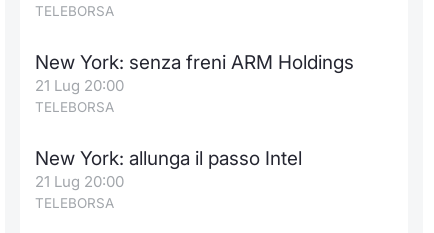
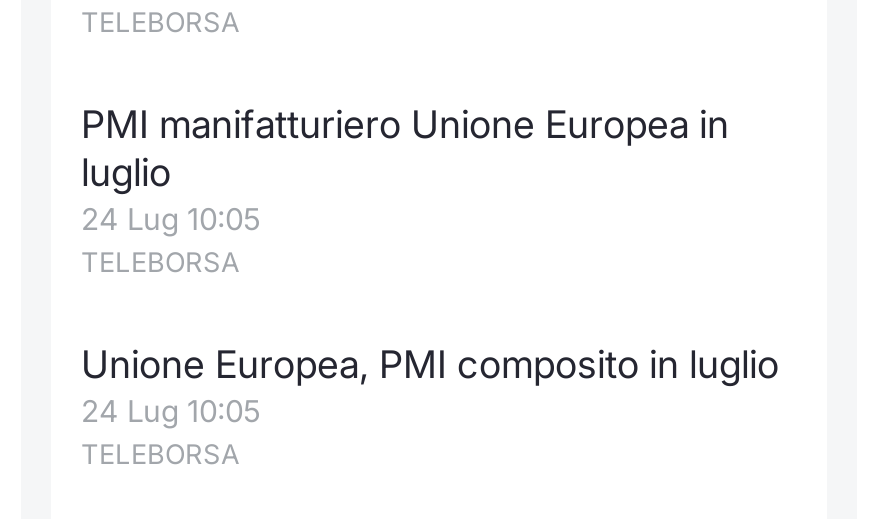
- New York: senza freni ARM Holdings
- 21 Lug 20:00
+ PMI manifatturiero Unione Europea in
+ luglio
+ 24 Lug 10:05

- New York: allunga il passo Intel
- 21 Lug 20:00
+ Unione Europea, PMI composito in luglio
+ 24 Lug 10:05
